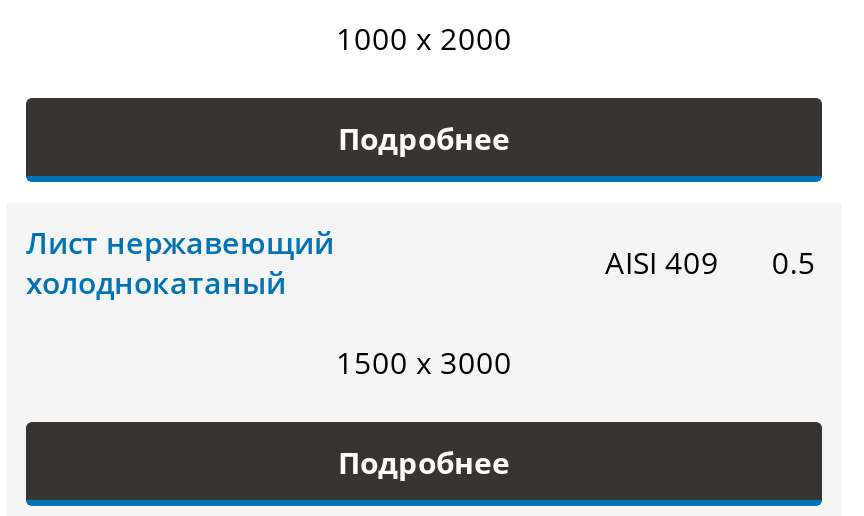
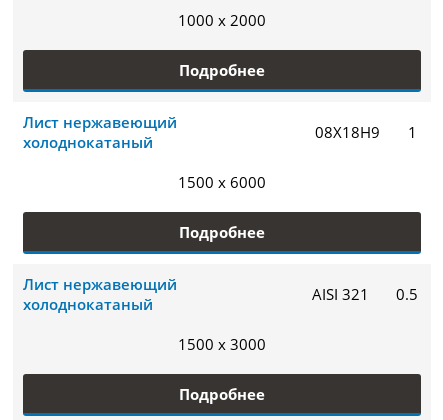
- AISI 409
+ 08Х18Н9
+ 1
+ 1500 x 6000
+ Подробнее
+ Лист нержавеющий
+ холоднокатаный
+ AISI 321
